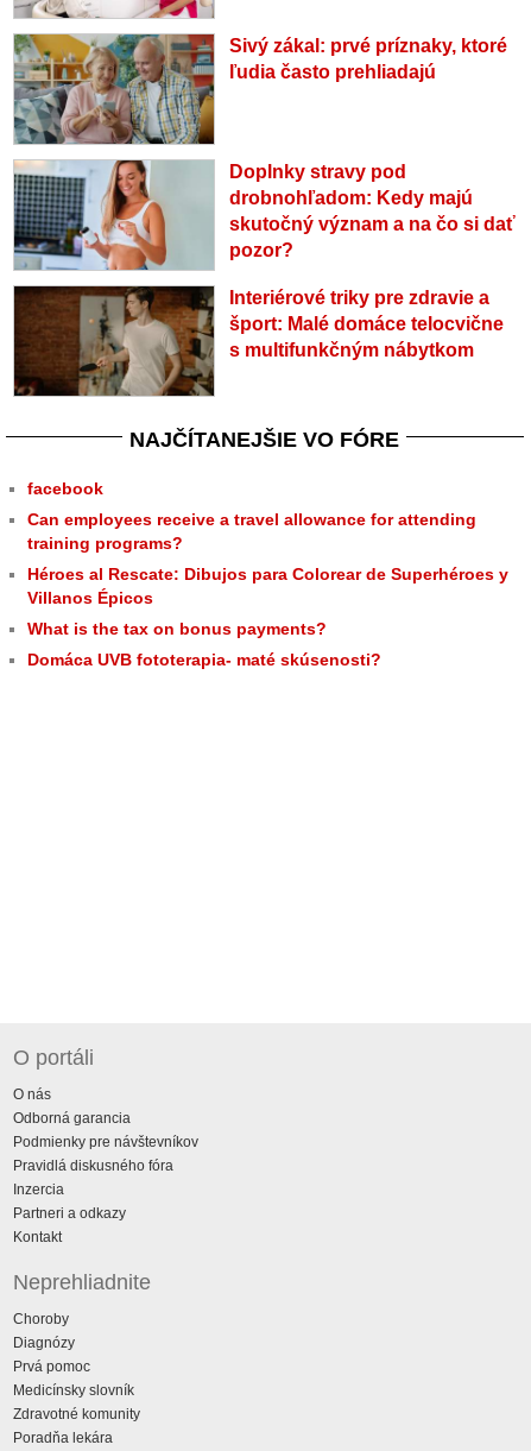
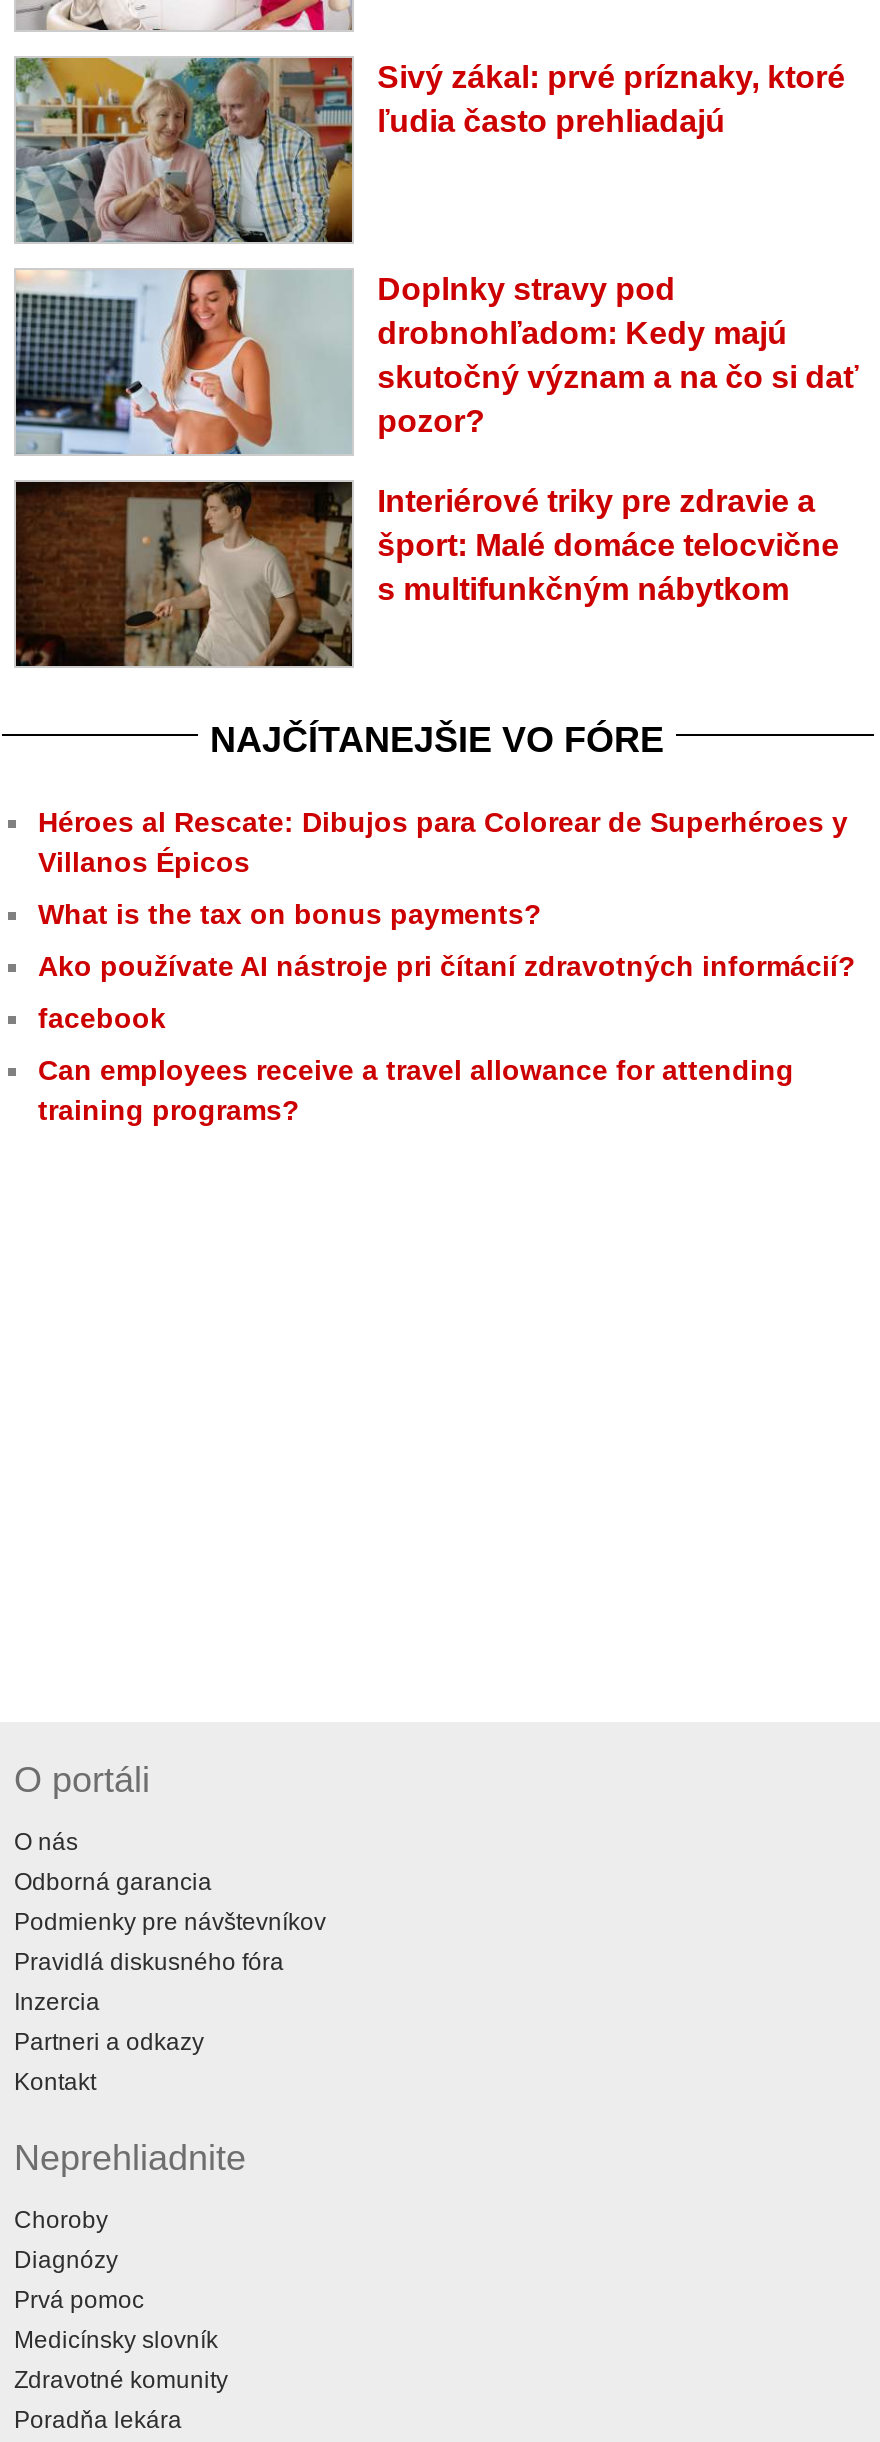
+ Ako používate AI nástroje pri čítaní zdravotných informácií?

moved down: facebook | Can employees receive a travel allowance for attending | training programs?

moved up: Héroes al Rescate: Dibujos para Colorear de Superhéroes y | Villanos Épicos | What is the tax on bonus payments?

- Domáca UVB fototerapia- maté skúsenosti?
